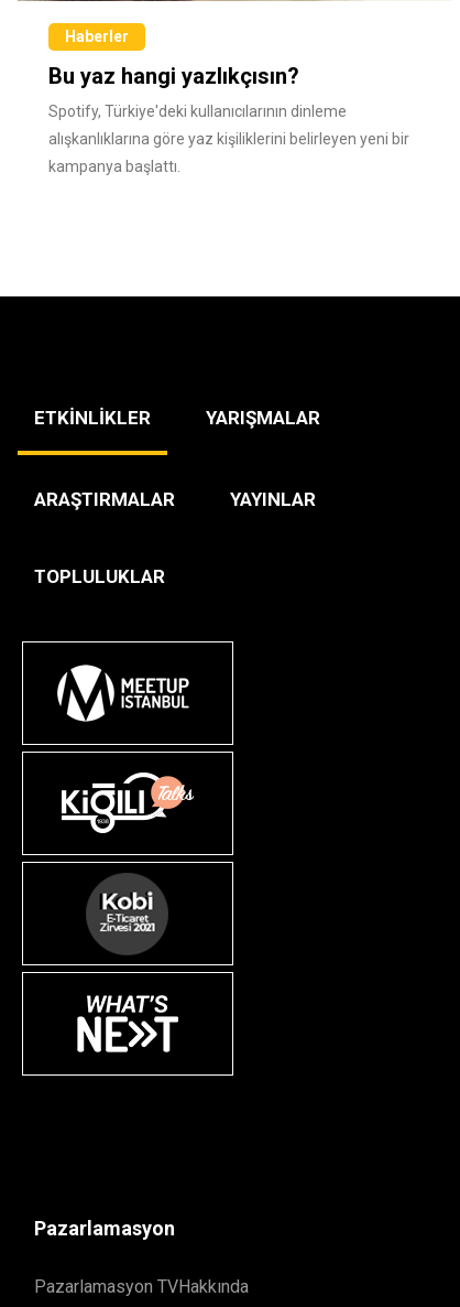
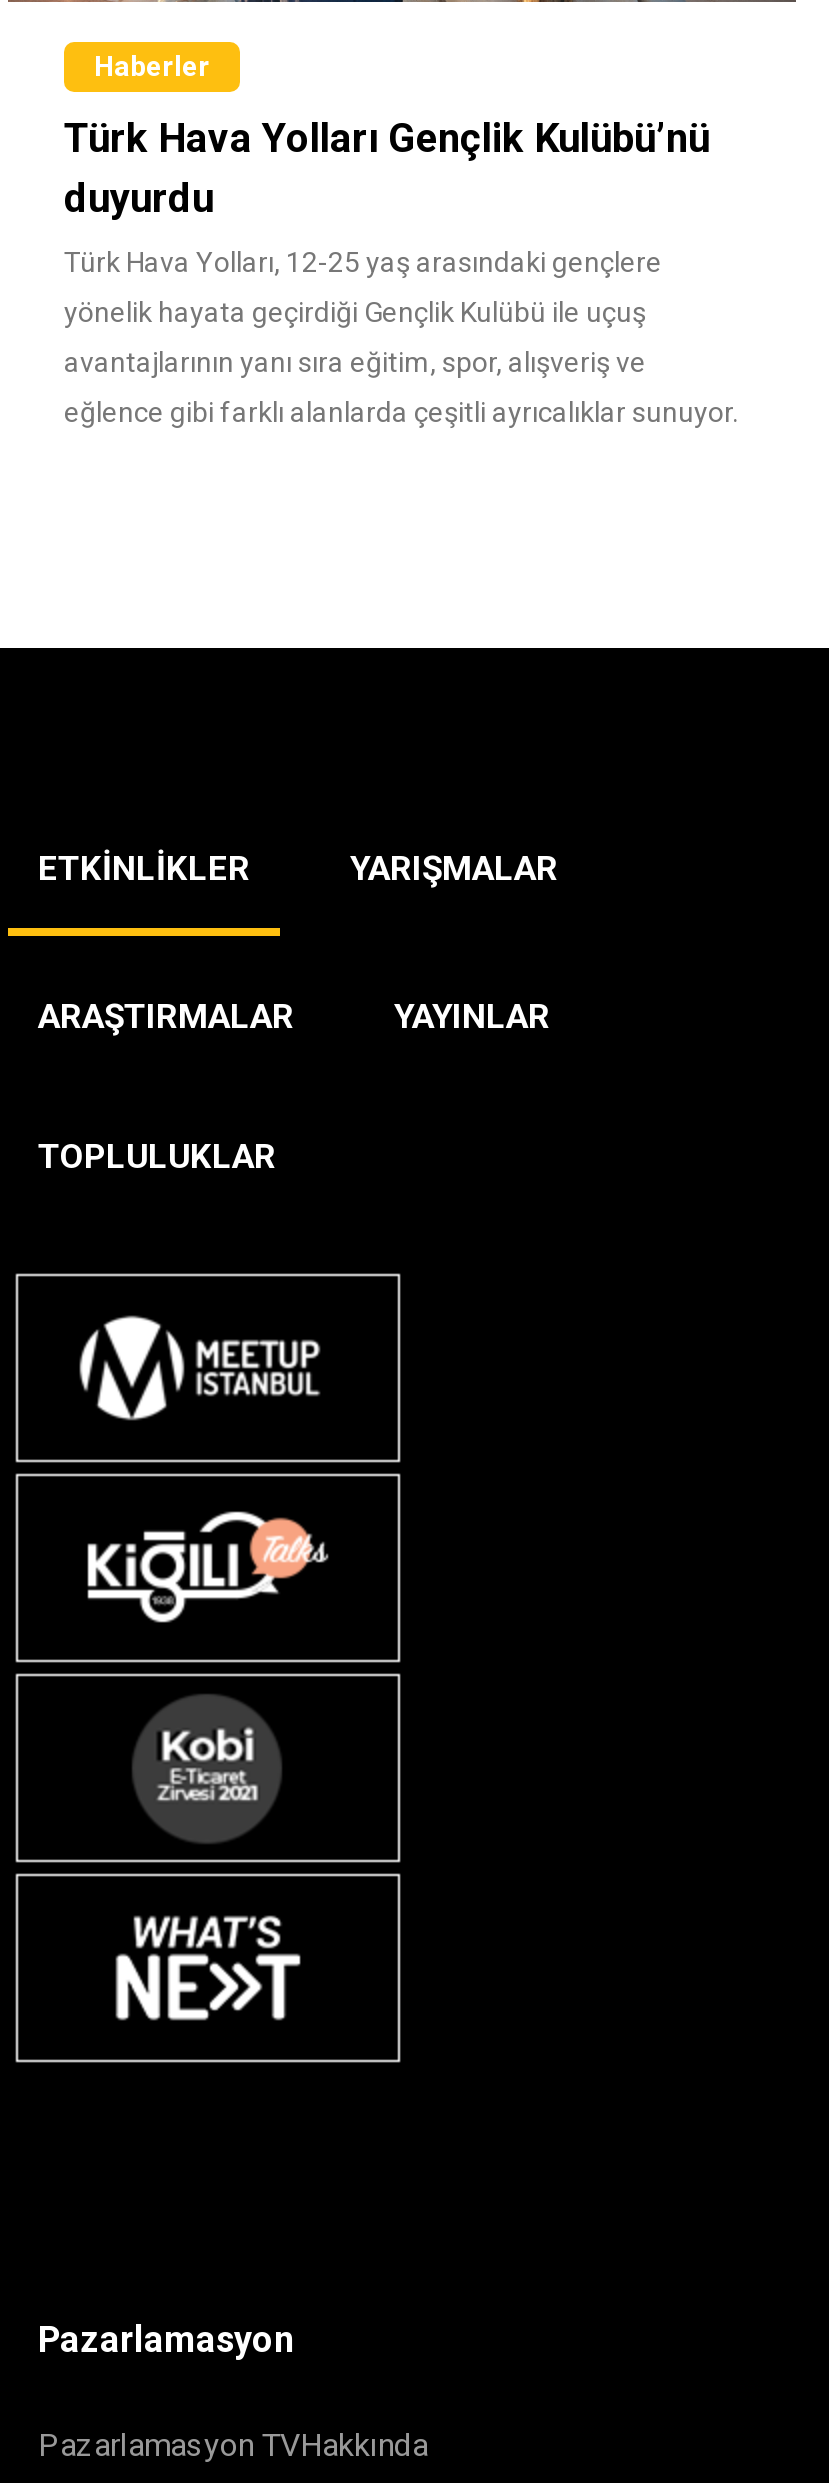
- Bu yaz hangi yazlıkçısın?
- Spotify, Türkiye'deki kullanıcılarının dinleme
- alışkanlıklarına göre yaz kişiliklerini belirleyen yeni bir
- kampanya başlattı.
+ Türk Hava Yolları Gençlik Kulübü’nü
+ duyurdu
+ Türk Hava Yolları, 12-25 yaş arasındaki gençlere
+ yönelik hayata geçirdiği Gençlik Kulübü ile uçuş
+ avantajlarının yanı sıra eğitim, spor, alışveriş ve
+ eğlence gibi farklı alanlarda çeşitli ayrıcalıklar sunuyor.
